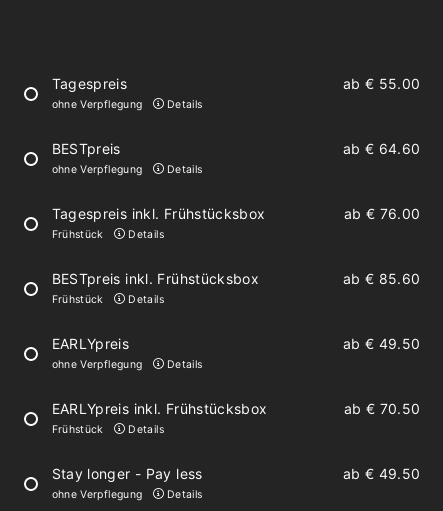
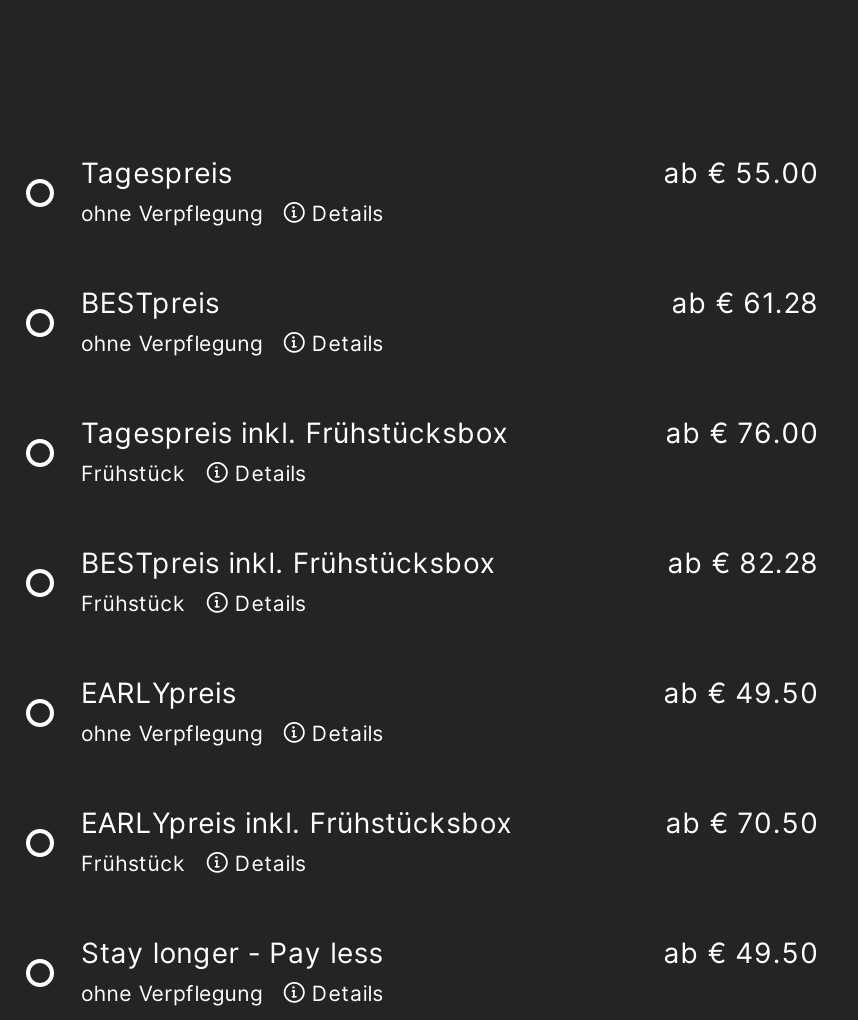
- ab € 64.60
+ ab € 61.28

- ab € 85.60
+ ab € 82.28
